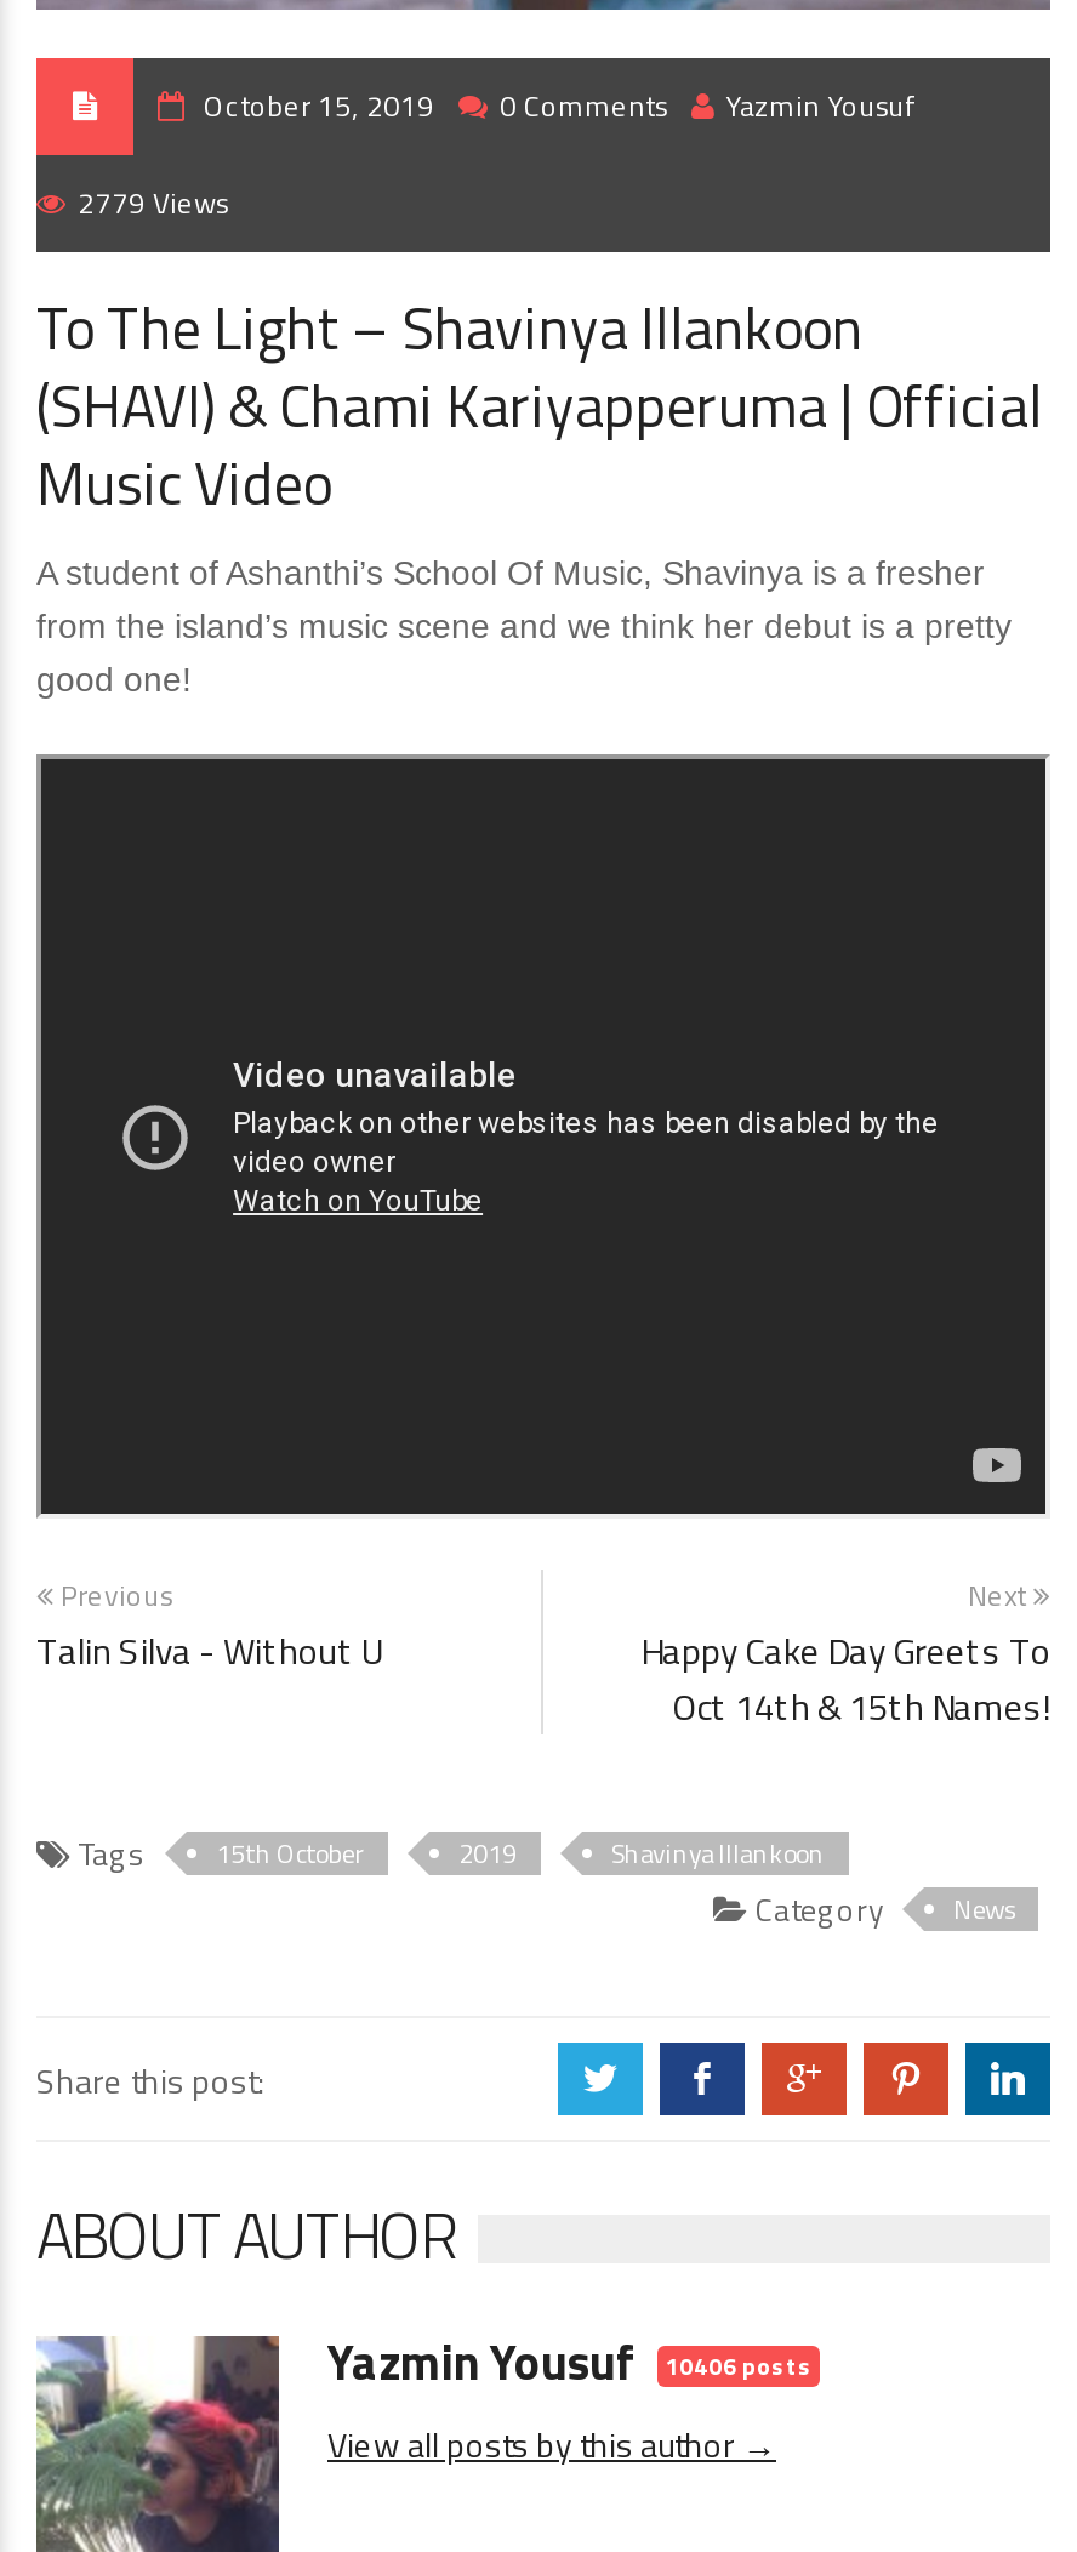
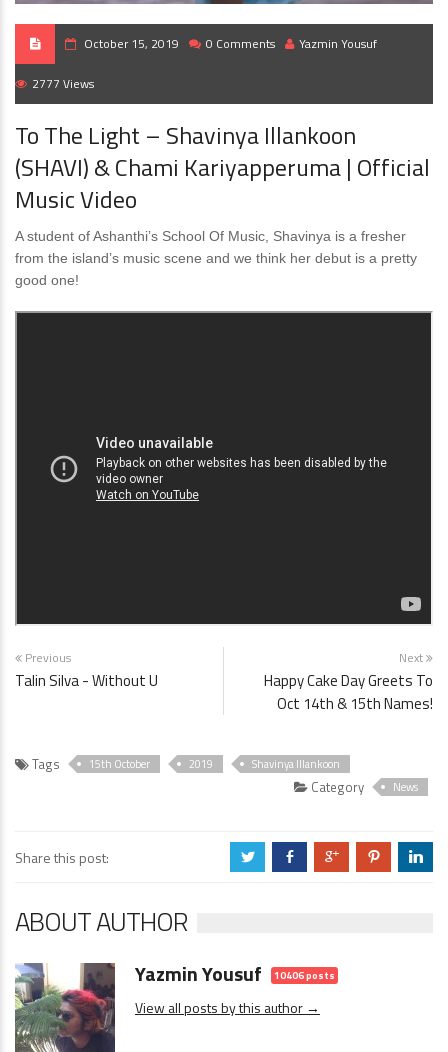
- 2779 Views
+ 2777 Views
